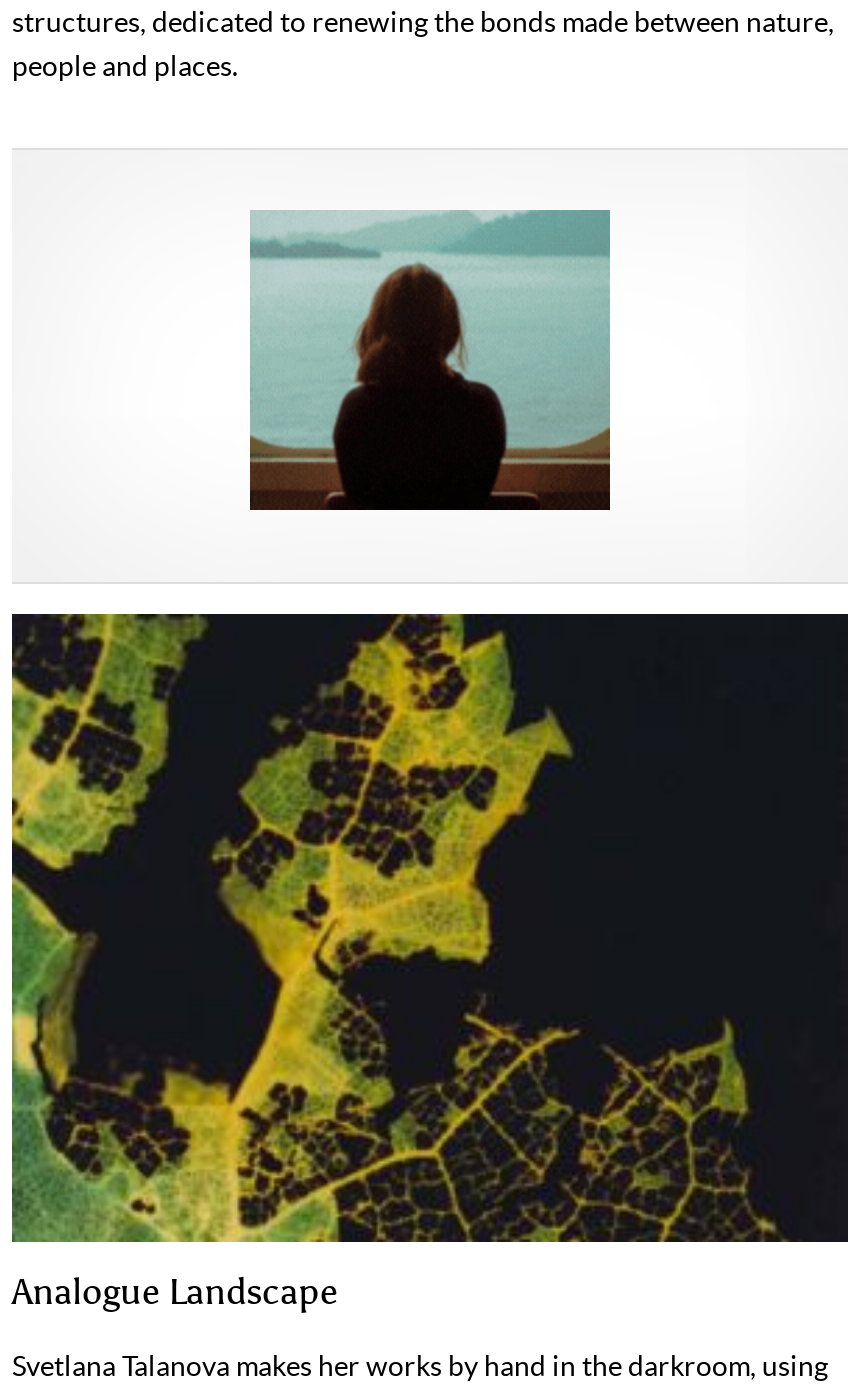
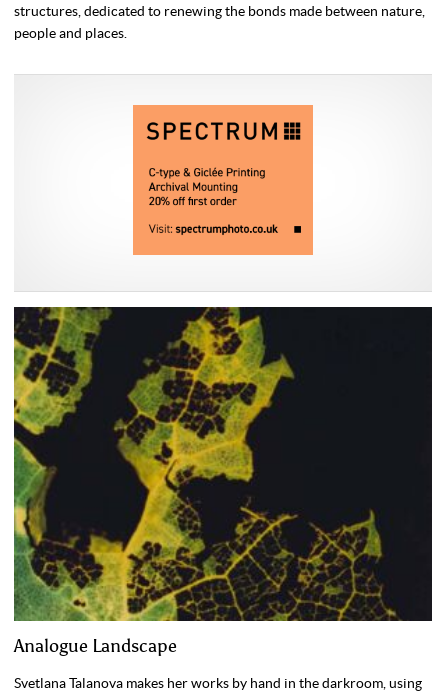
- [image]
+ [image]
